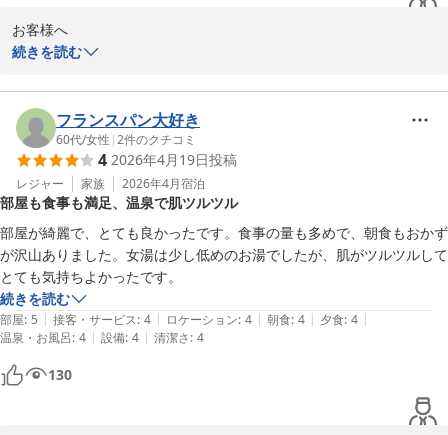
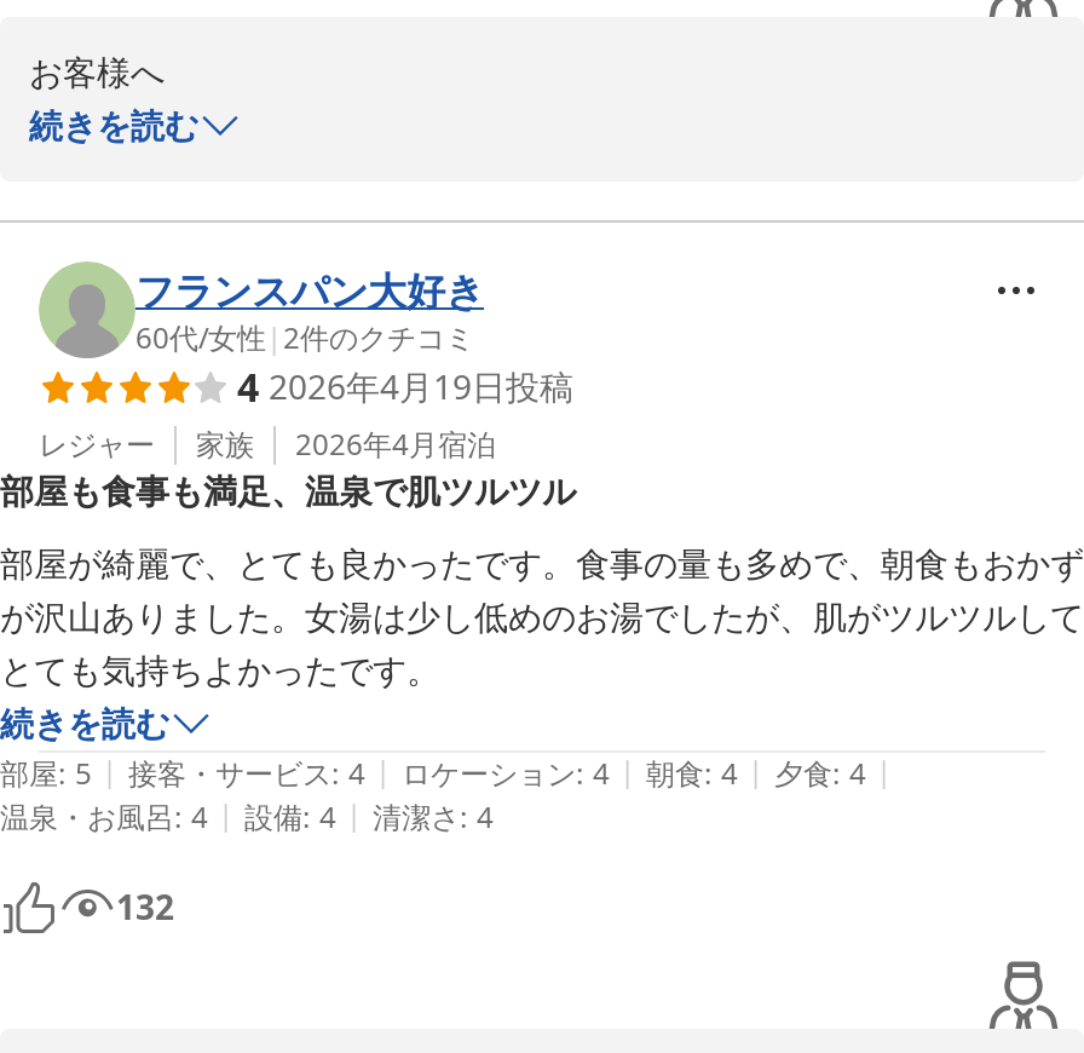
- 130
+ 132
